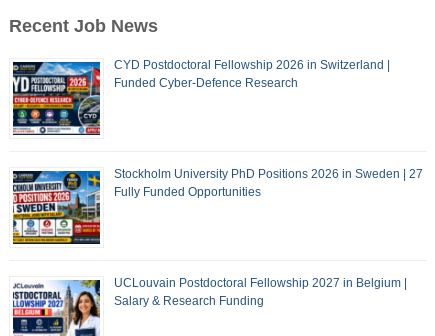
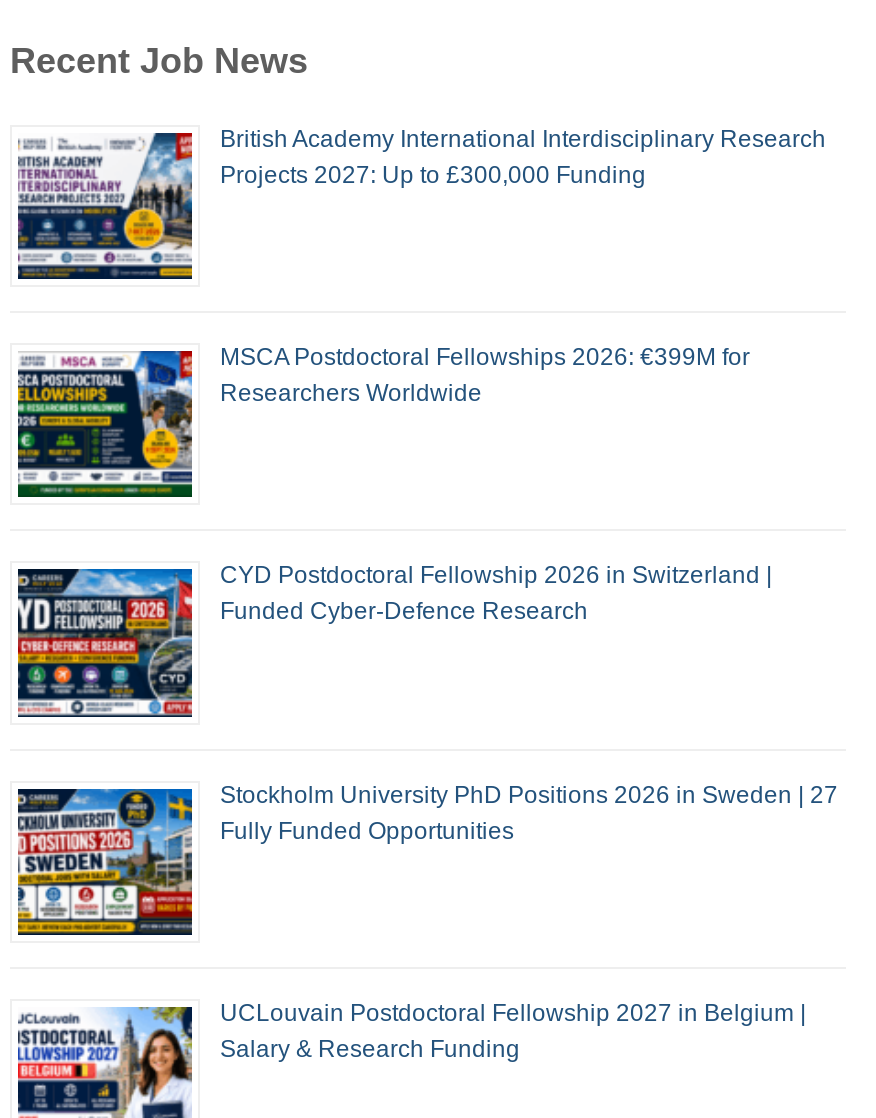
+ [image]
+ British Academy International Interdisciplinary Research
+ Projects 2027: Up to £300,000 Funding

+ [image]
+ MSCA Postdoctoral Fellowships 2026: €399M for
+ Researchers Worldwide
